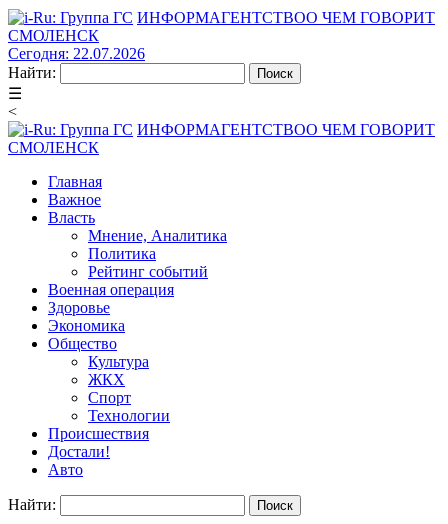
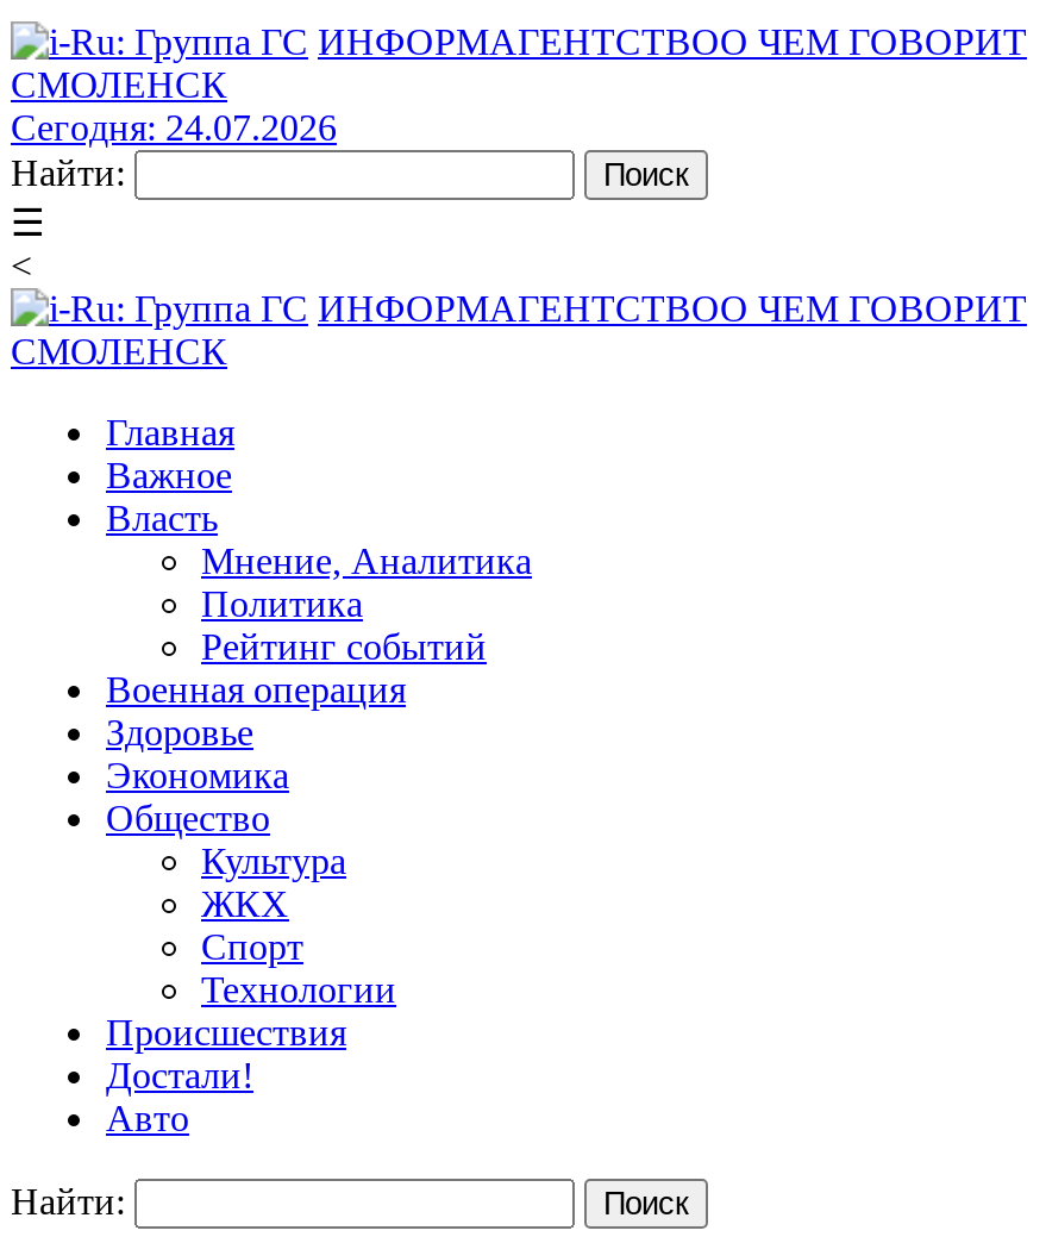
- Сегодня: 22.07.2026
+ Сегодня: 24.07.2026
